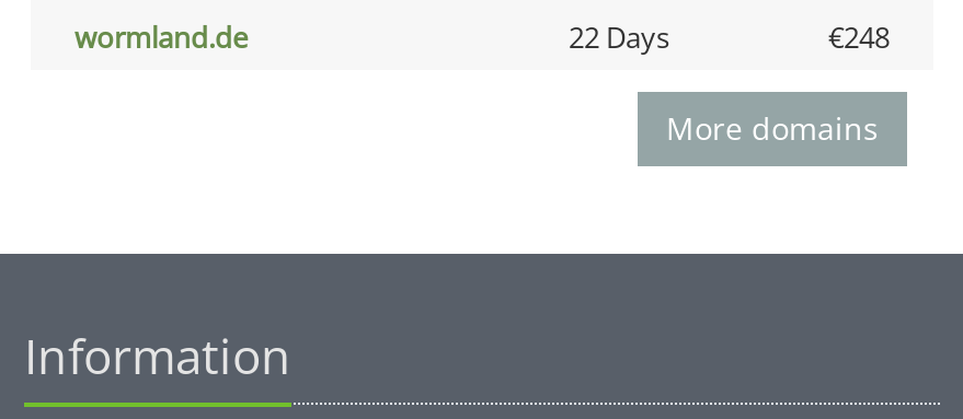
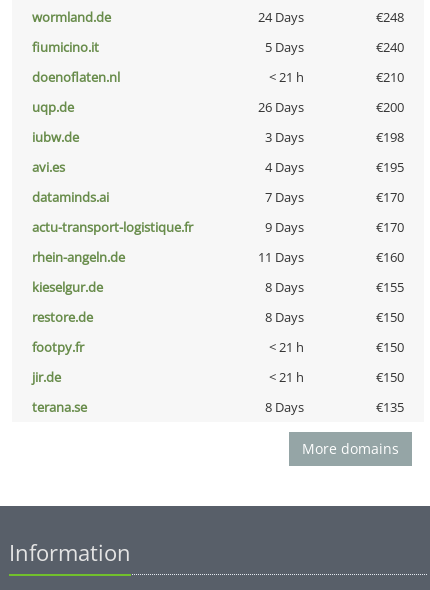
- 22 Days
+ 24 Days

+ fiumicino.it
+ 5 Days
+ €240
+ doenoflaten.nl
+ < 21 h
+ €210
+ uqp.de
+ 26 Days
+ €200
+ iubw.de
+ 3 Days
+ €198
+ avi.es
+ 4 Days
+ €195
+ dataminds.ai
+ 7 Days
+ €170
+ actu-transport-logistique.fr
+ 9 Days
+ €170
+ rhein-angeln.de
+ 11 Days
+ €160
+ kieselgur.de
+ 8 Days
+ €155
+ restore.de
+ 8 Days
+ €150
+ footpy.fr
+ < 21 h
+ €150
+ jir.de
+ < 21 h
+ €150
+ terana.se
+ 8 Days
+ €135
